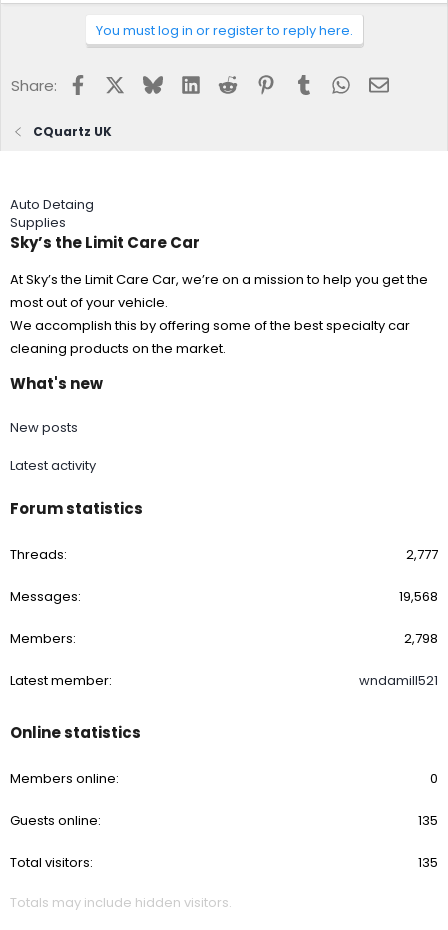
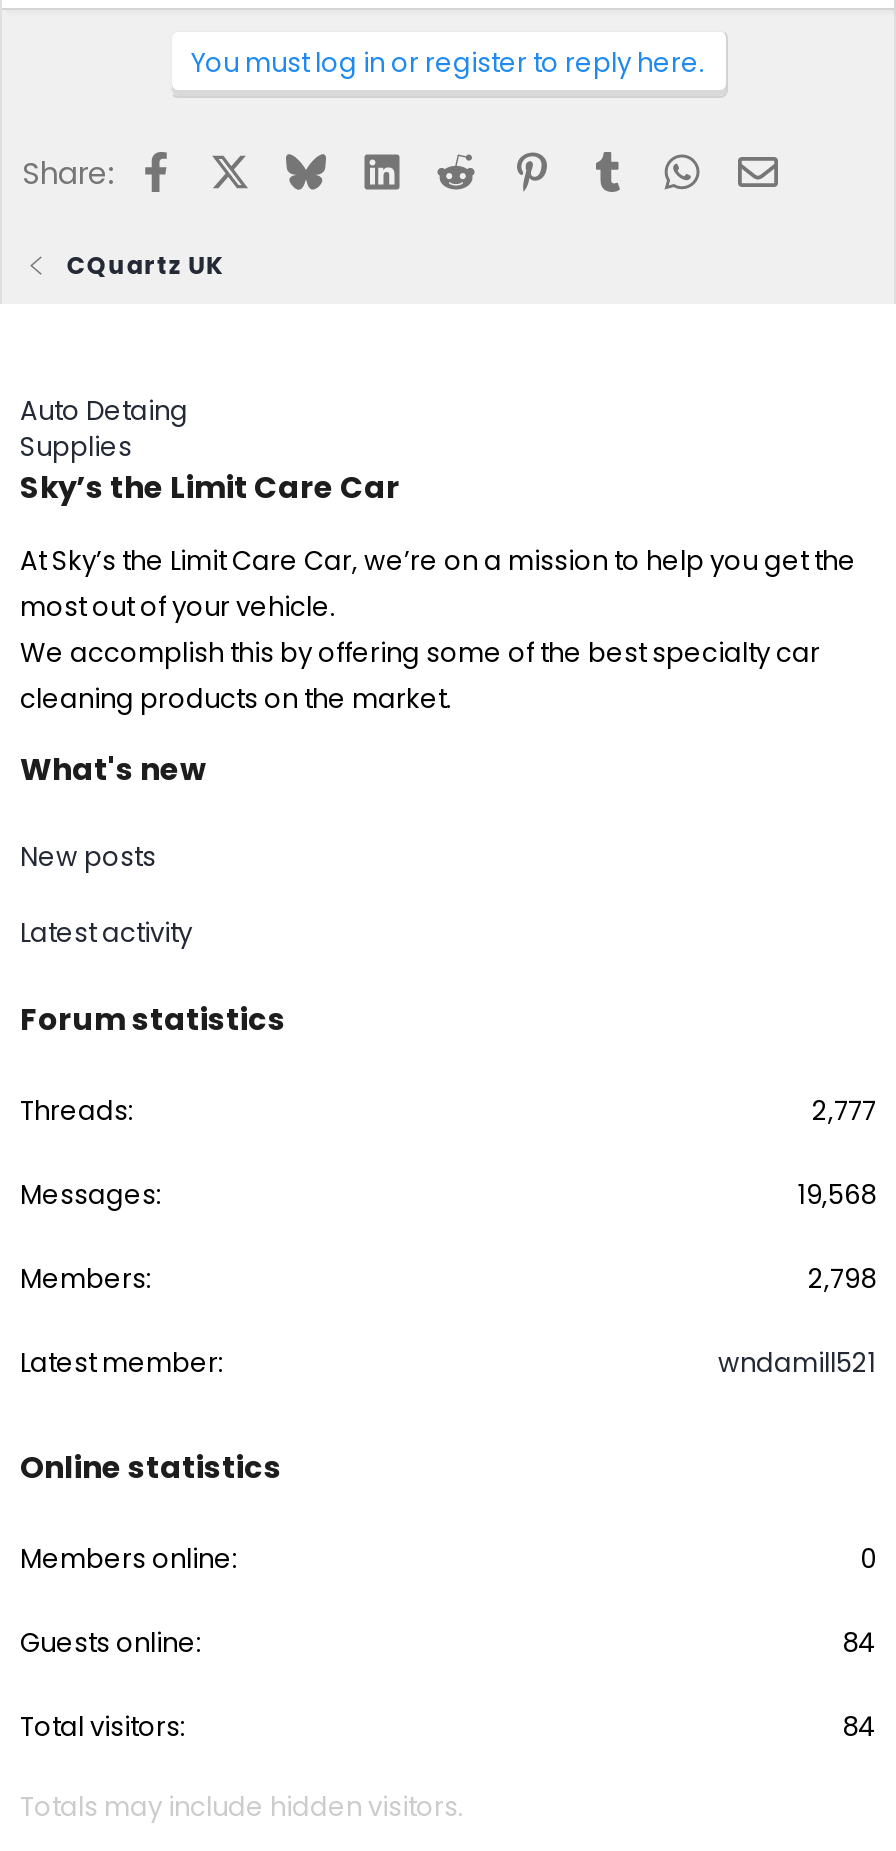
- 135
+ 84

- 135
+ 84
